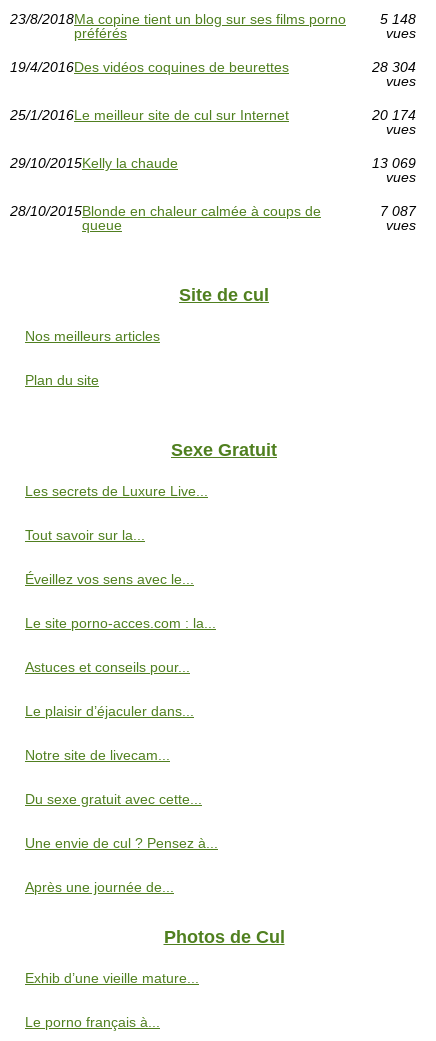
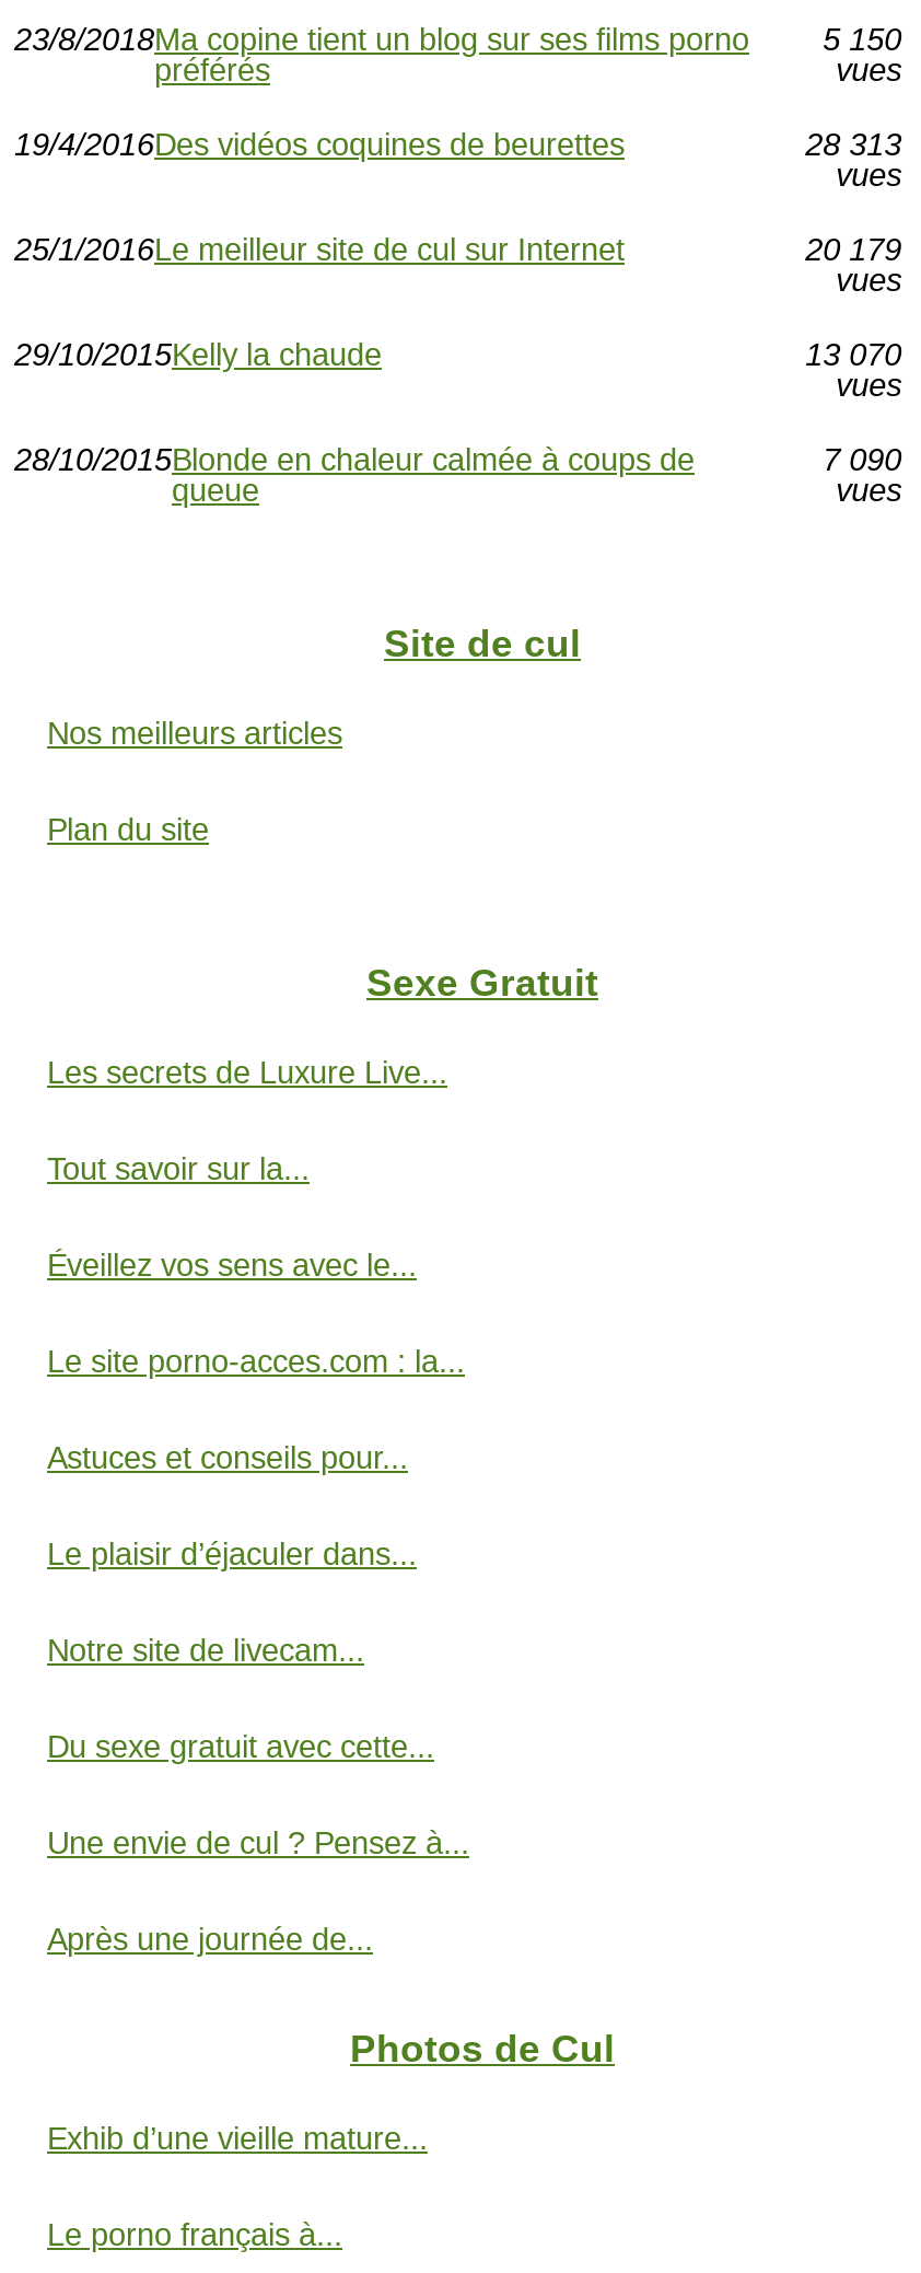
- 5 148
+ 5 150

- 28 304
+ 28 313

- 20 174
+ 20 179

- 13 069
+ 13 070

- 7 087
+ 7 090
